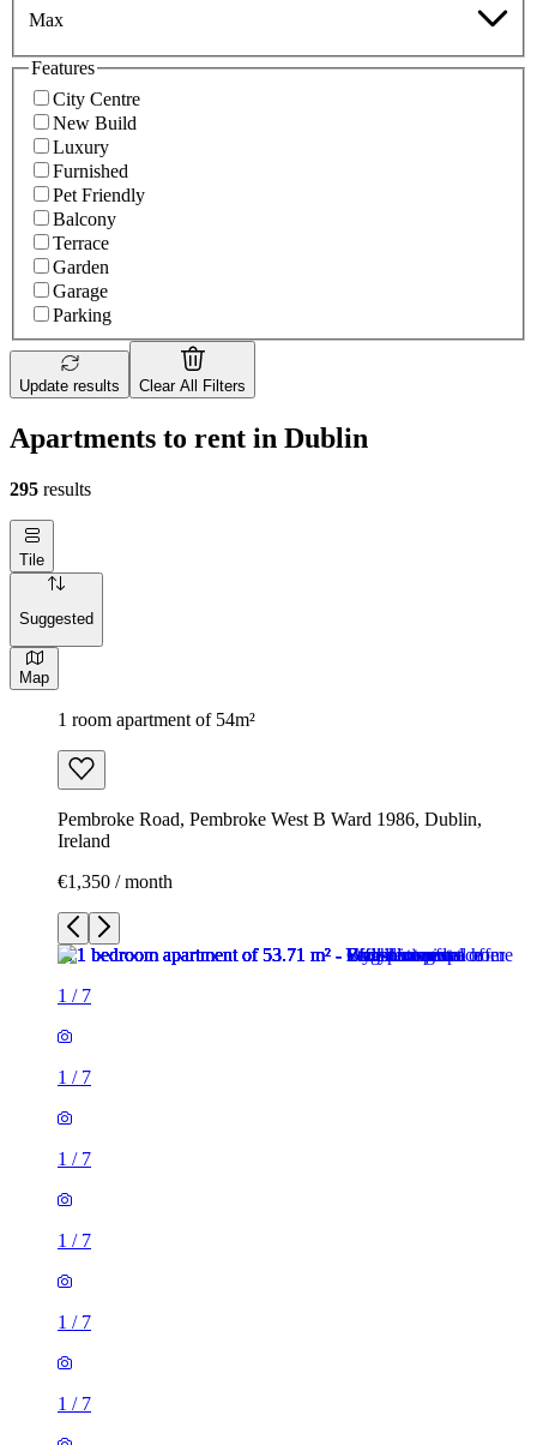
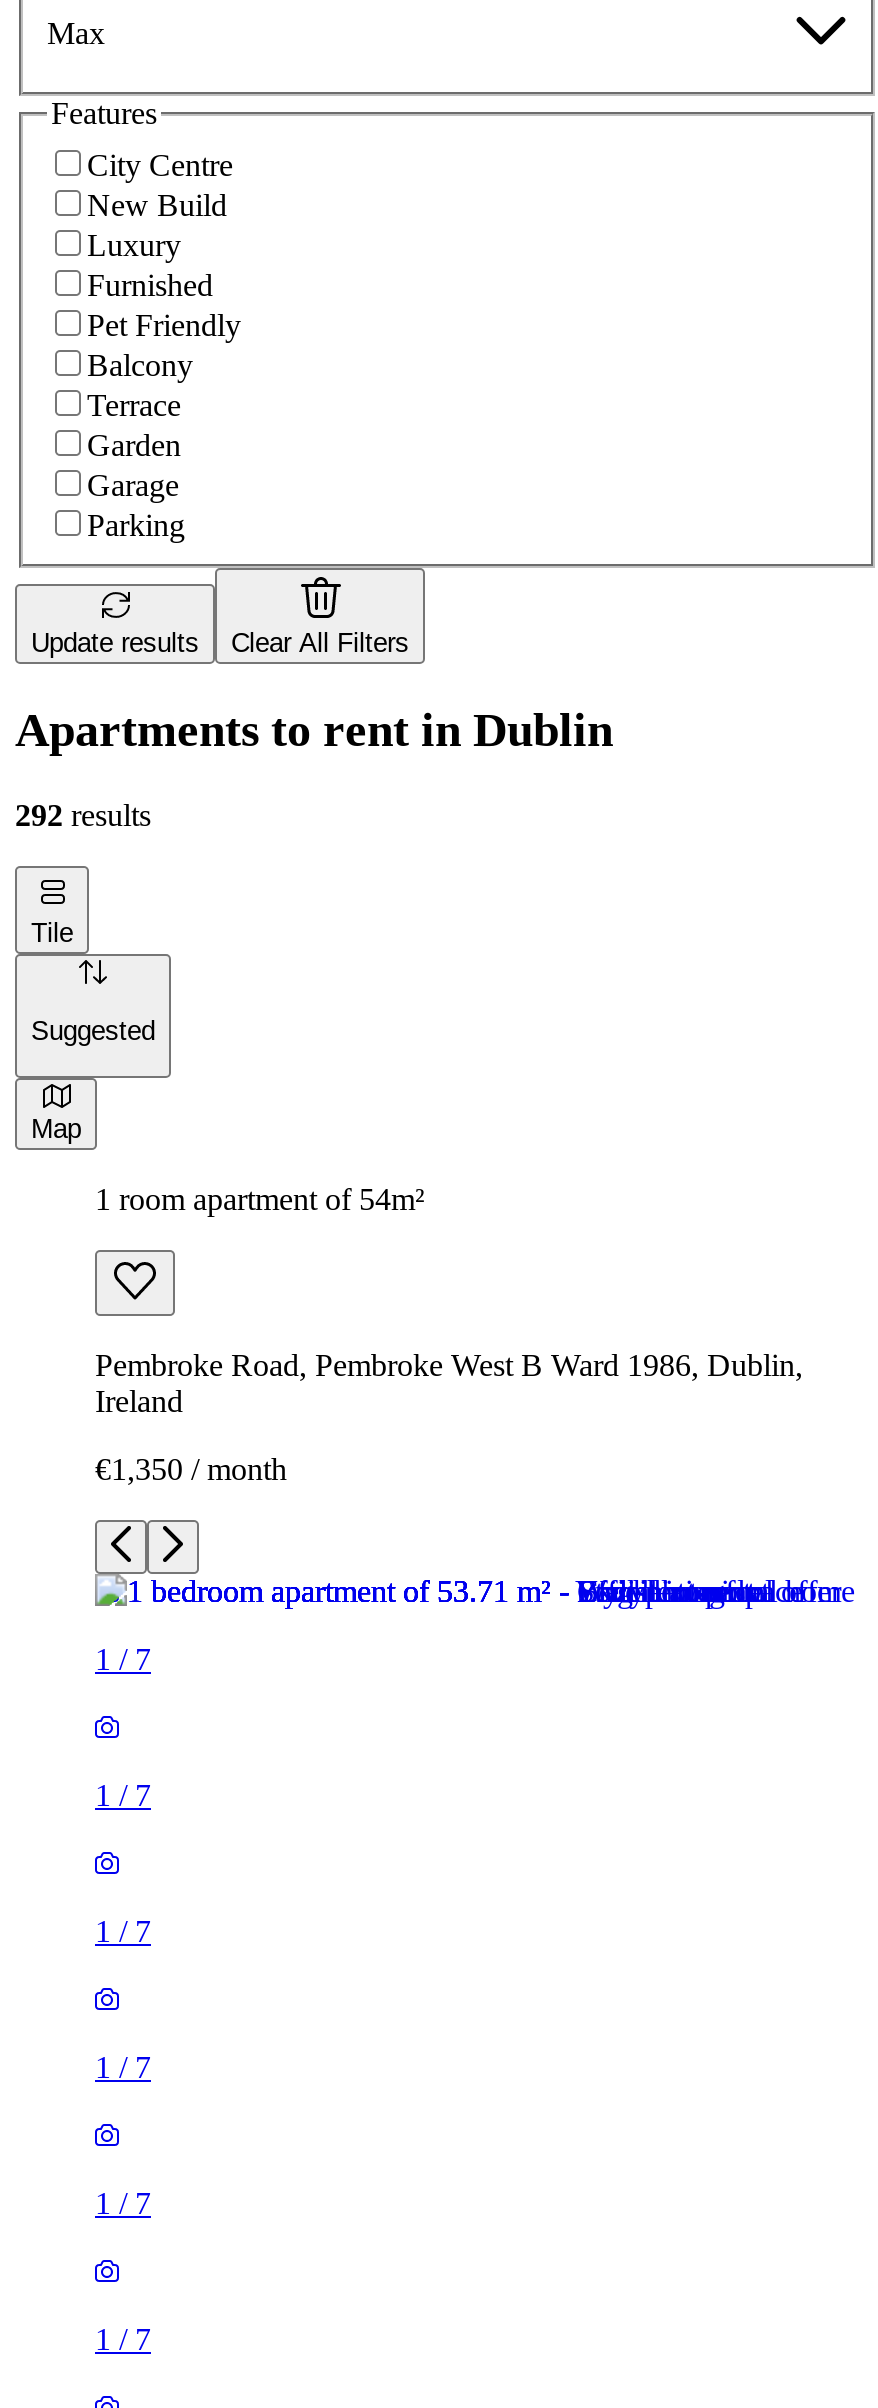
- 295 results
+ 292 results
